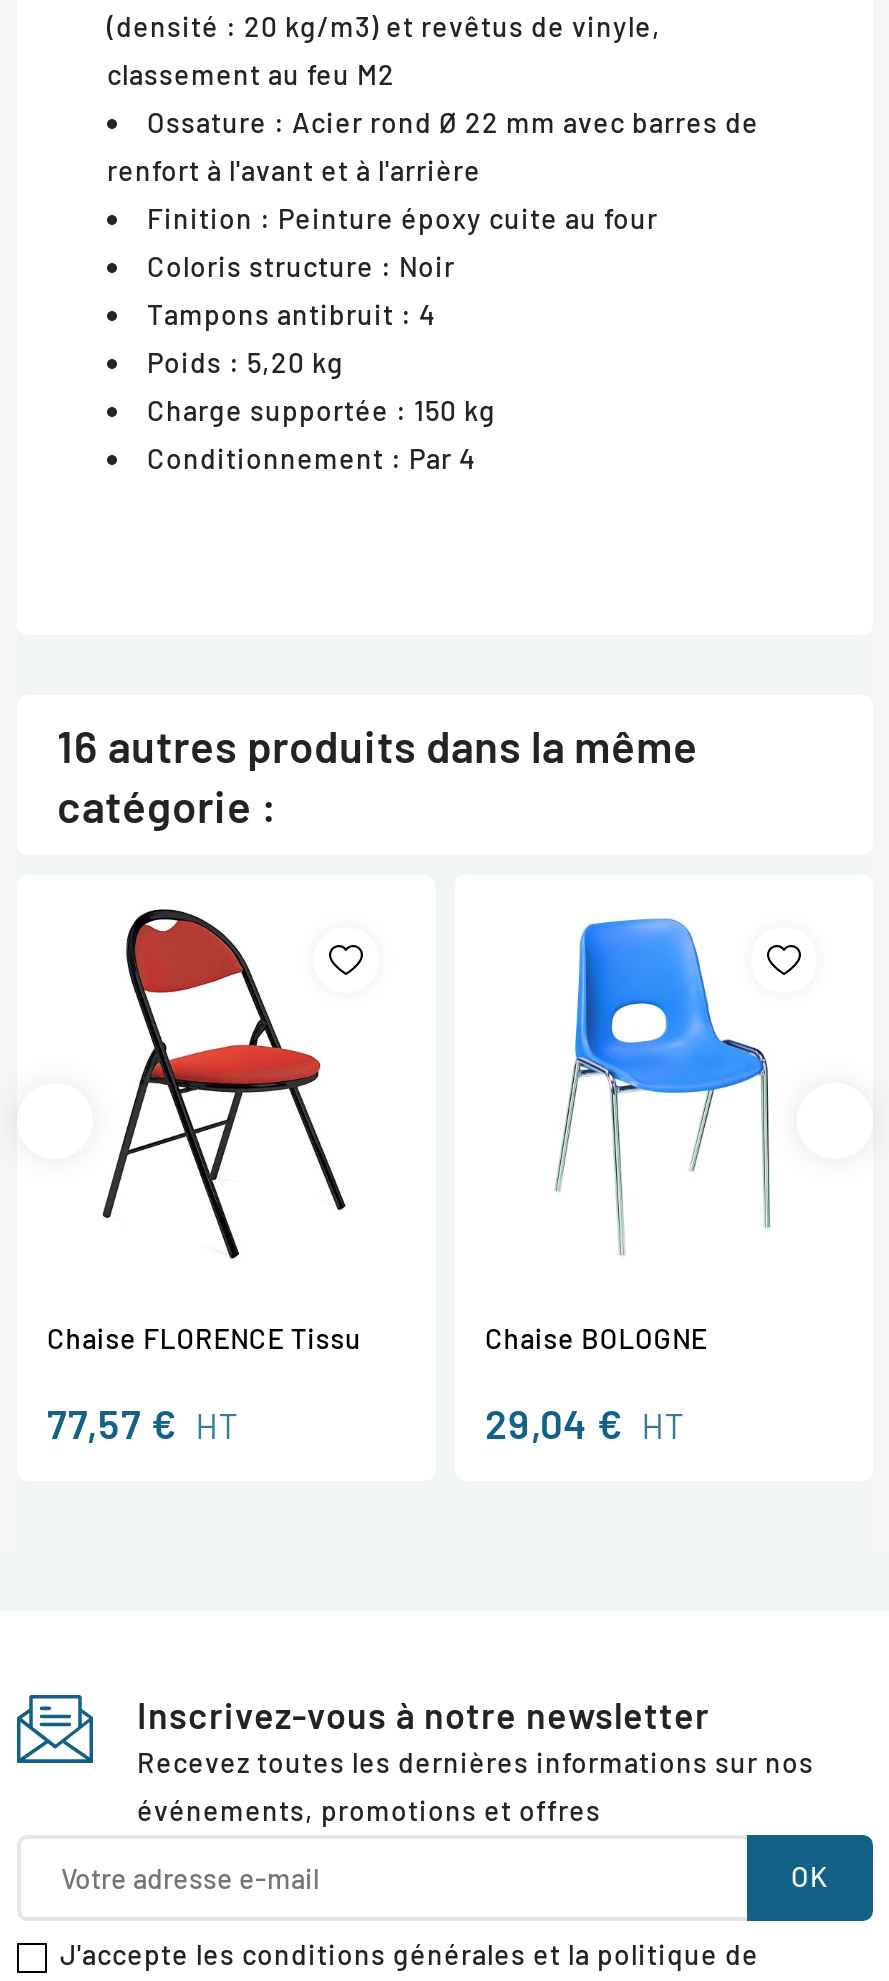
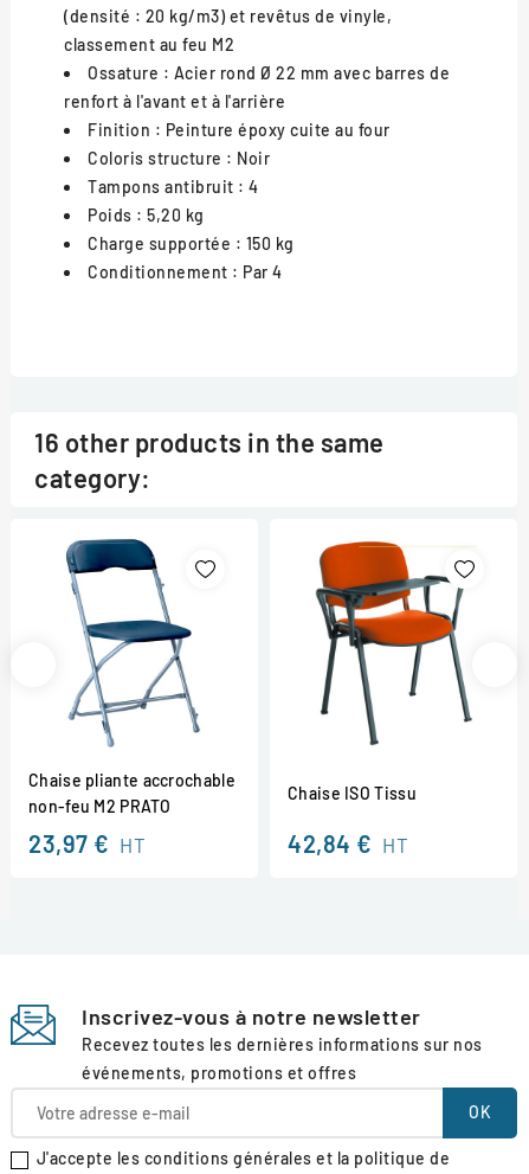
- 16 autres produits dans la même
- catégorie :
+ 16 other products in the same
+ category:

- [image]
- Chaise FLORENCE Tissu
+ [image]
+ Chaise pliante accrochable
+ non-feu M2 PRATO

- [image]
- Chaise BOLOGNE
+ [image]
+ Chaise ISO Tissu

- 77,57 € HT
+ 23,97 € HT

- 29,04 € HT
+ 42,84 € HT
